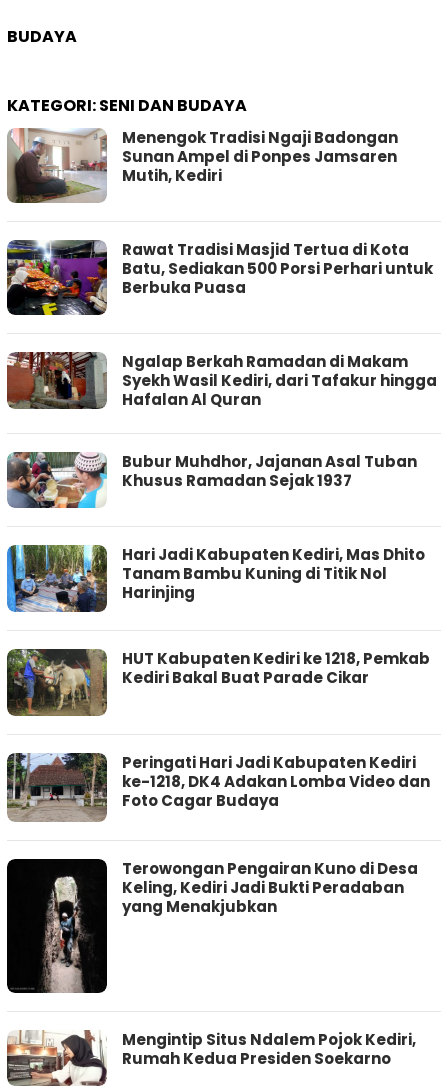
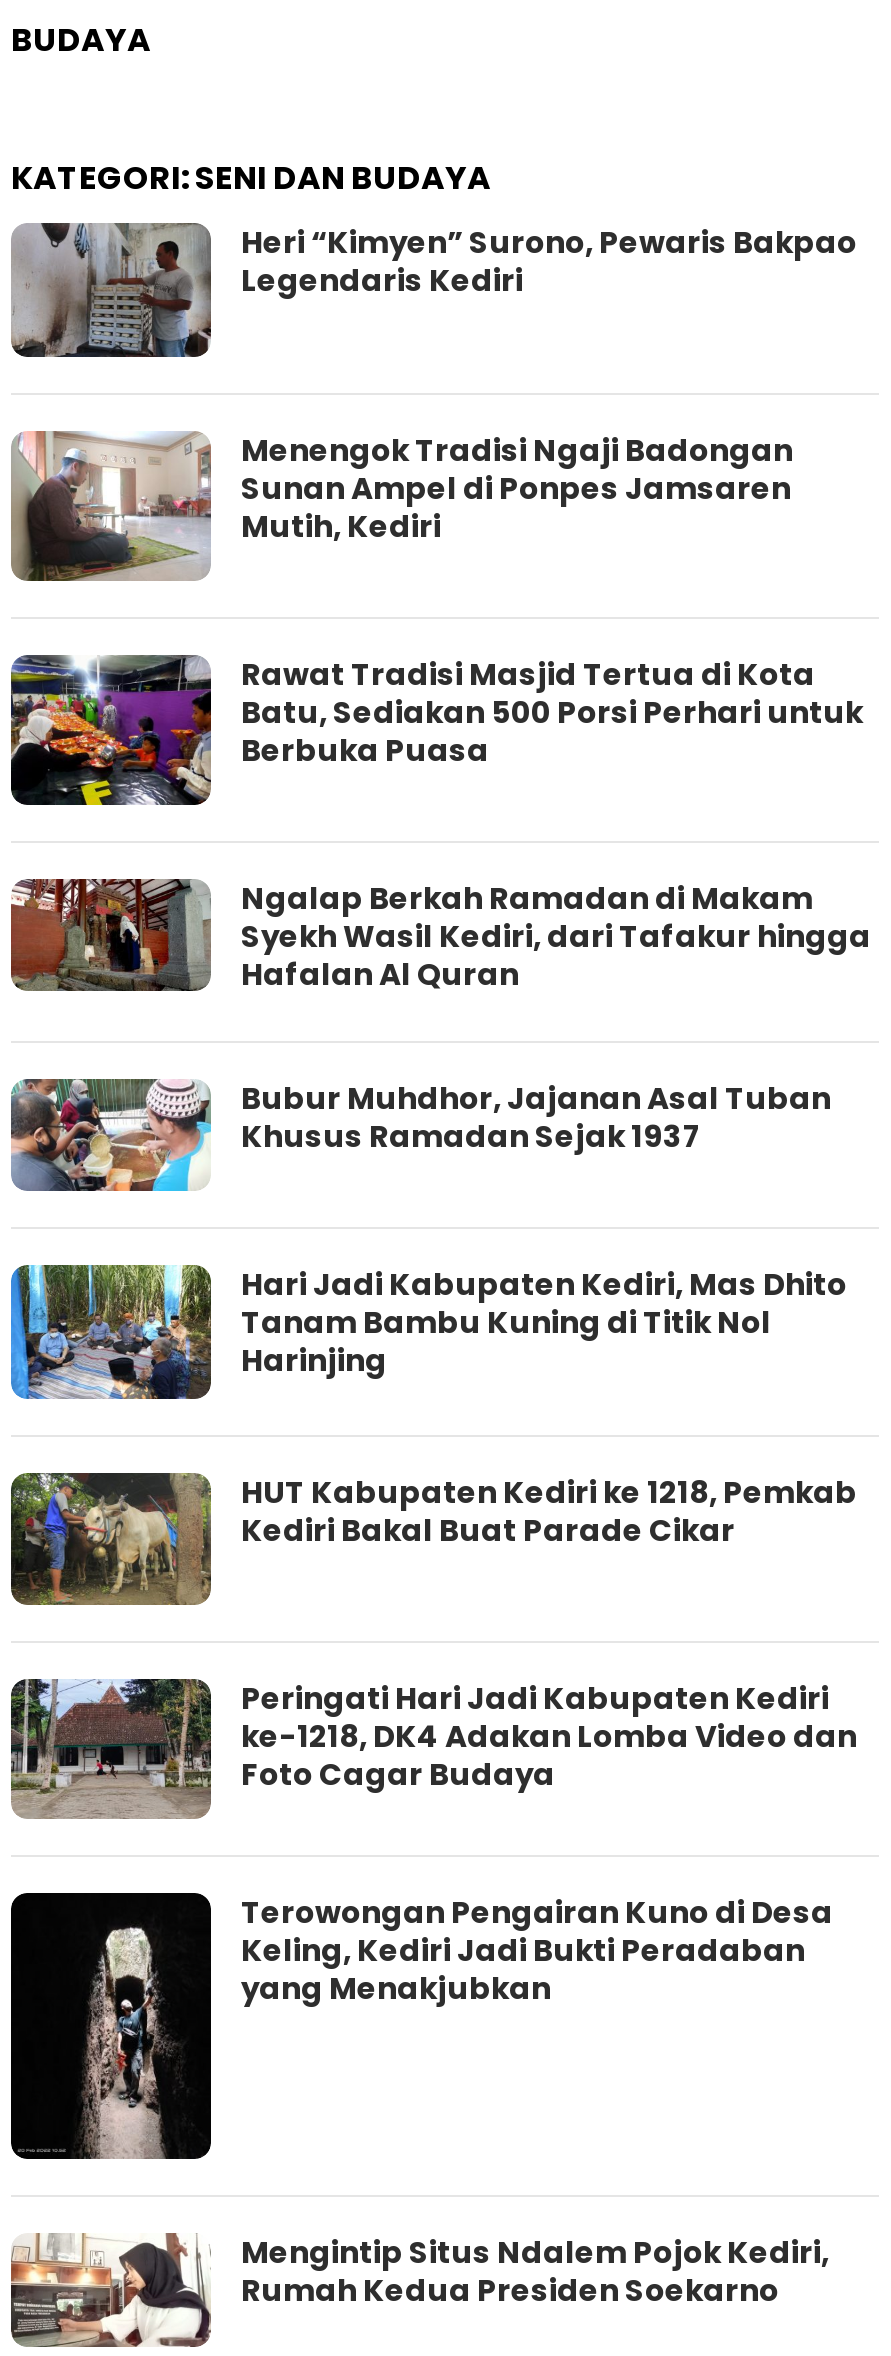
+ [image]
+ Heri “Kimyen” Surono, Pewaris Bakpao
+ Legendaris Kediri
